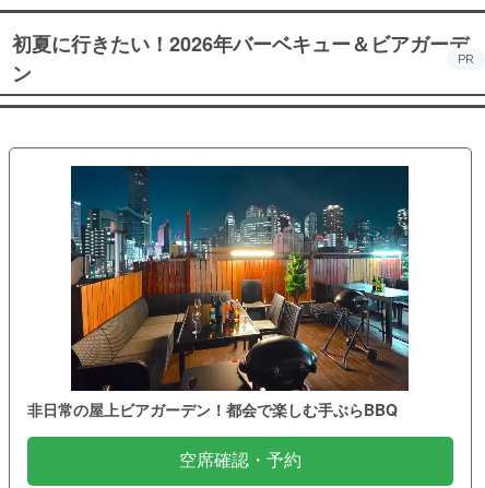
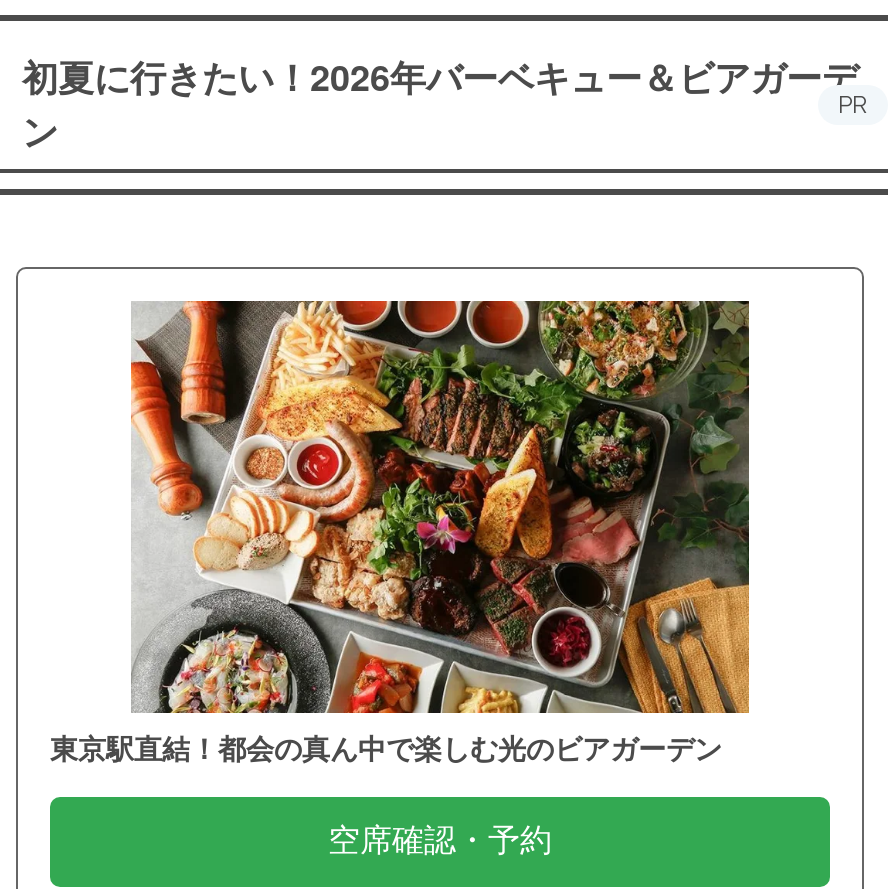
- [image]
- 非日常の屋上ビアガーデン！都会で楽しむ手ぶらBBQ
+ [image]
+ 東京駅直結！都会の真ん中で楽しむ光のビアガーデン
